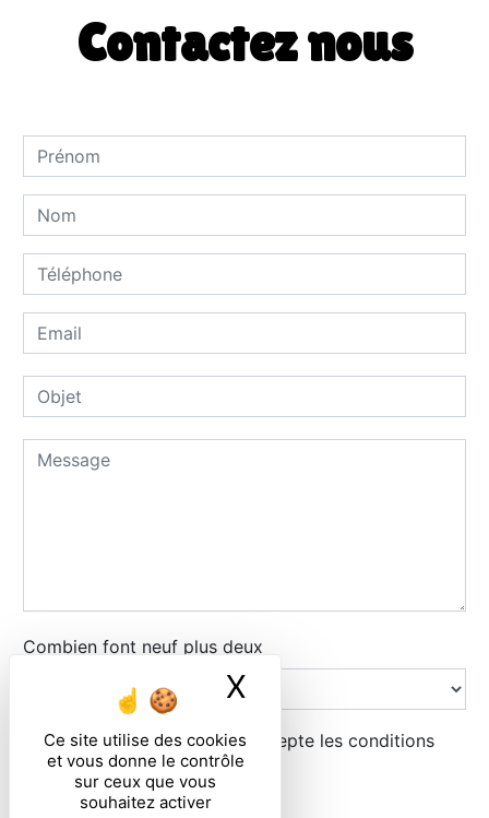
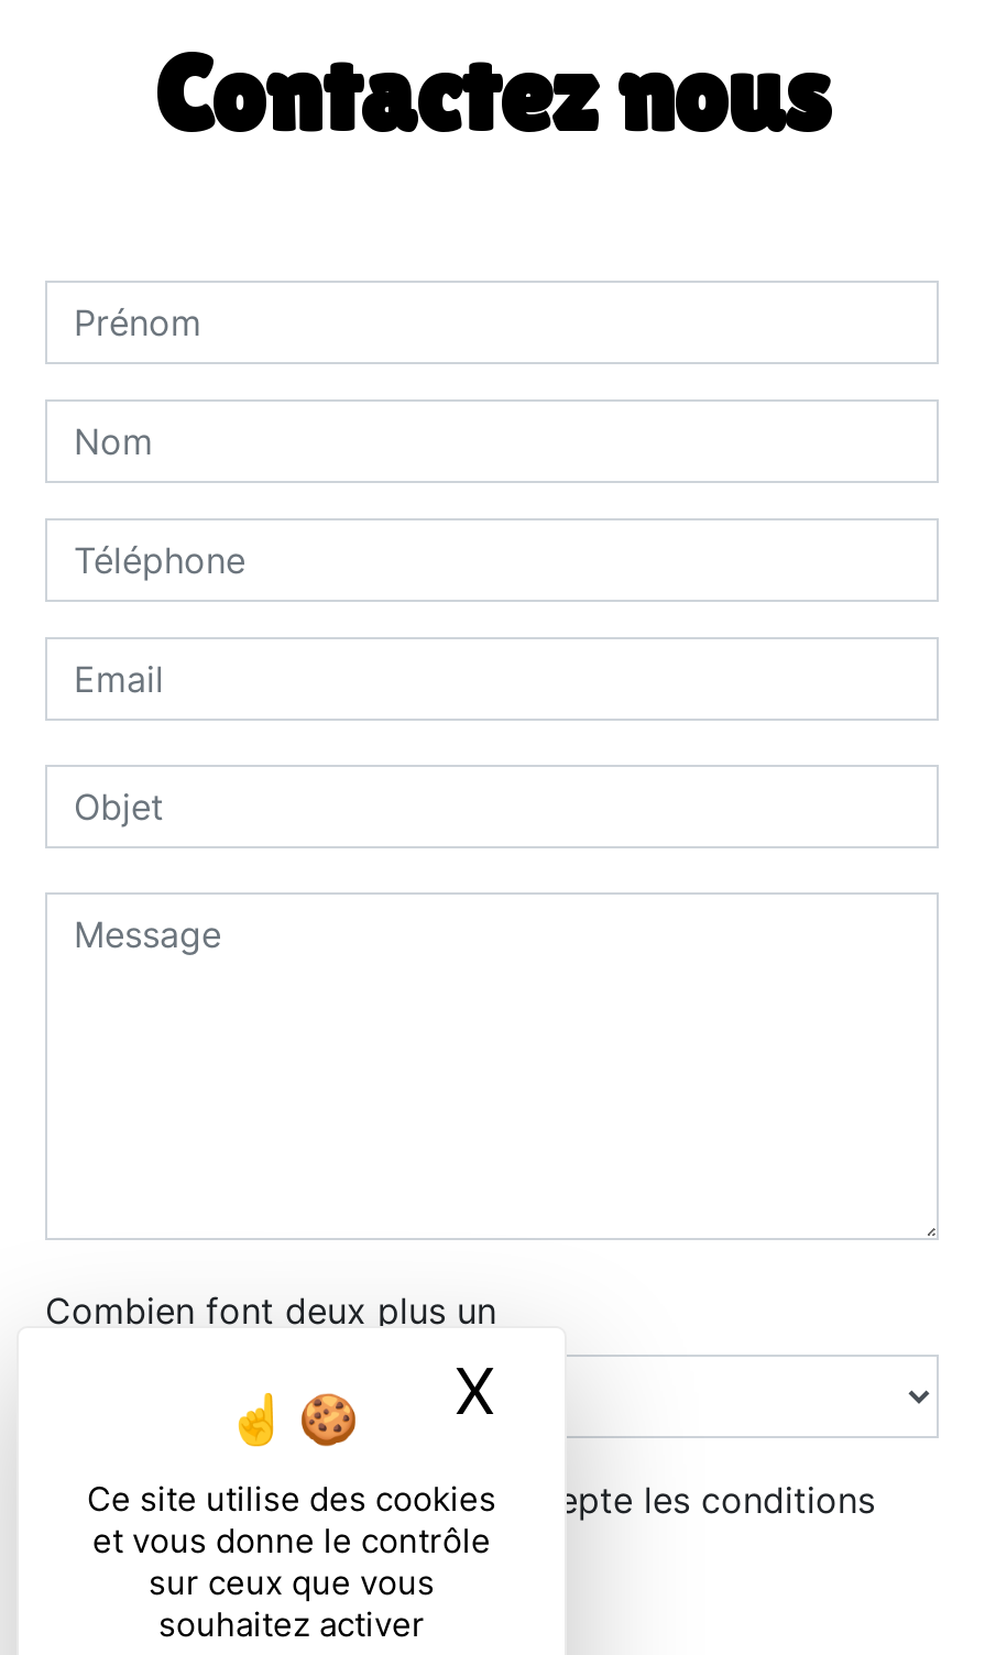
- Combien font neuf plus deux
+ Combien font deux plus un
